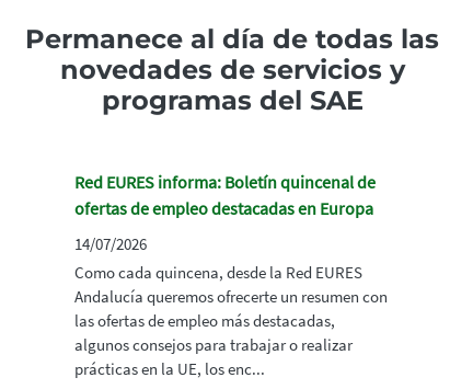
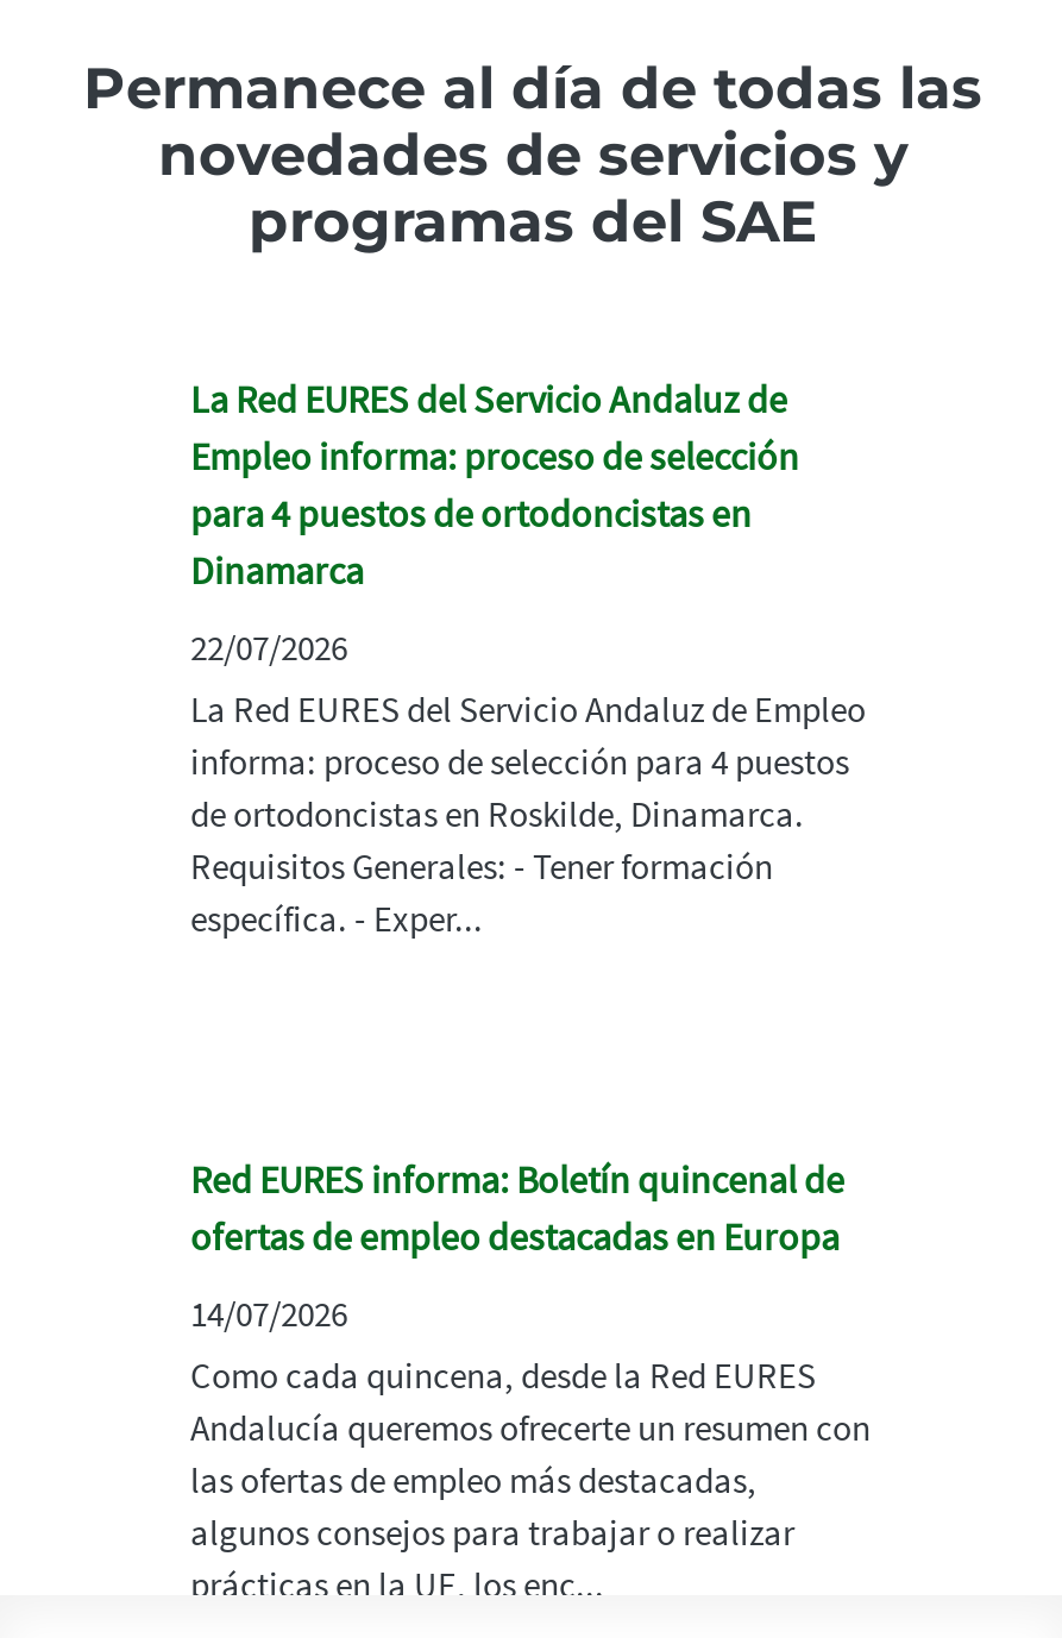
+ La Red EURES del Servicio Andaluz de
+ Empleo informa: proceso de selección
+ para 4 puestos de ortodoncistas en
+ Dinamarca
+ 22/07/2026
+ La Red EURES del Servicio Andaluz de Empleo
+ informa: proceso de selección para 4 puestos
+ de ortodoncistas en Roskilde, Dinamarca.
+ Requisitos Generales: - Tener formación
+ específica. - Exper...
